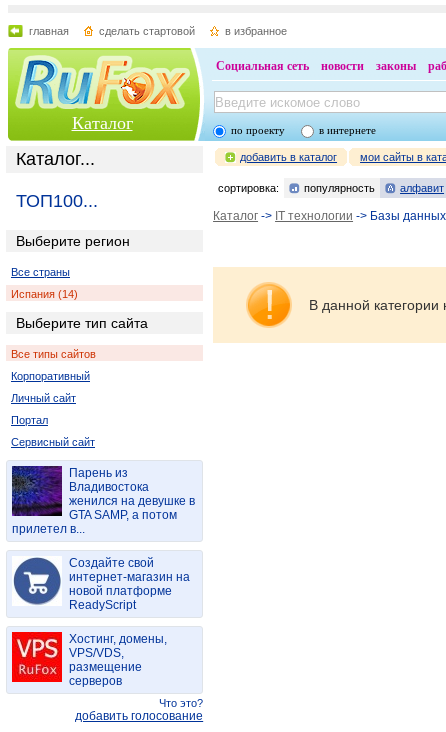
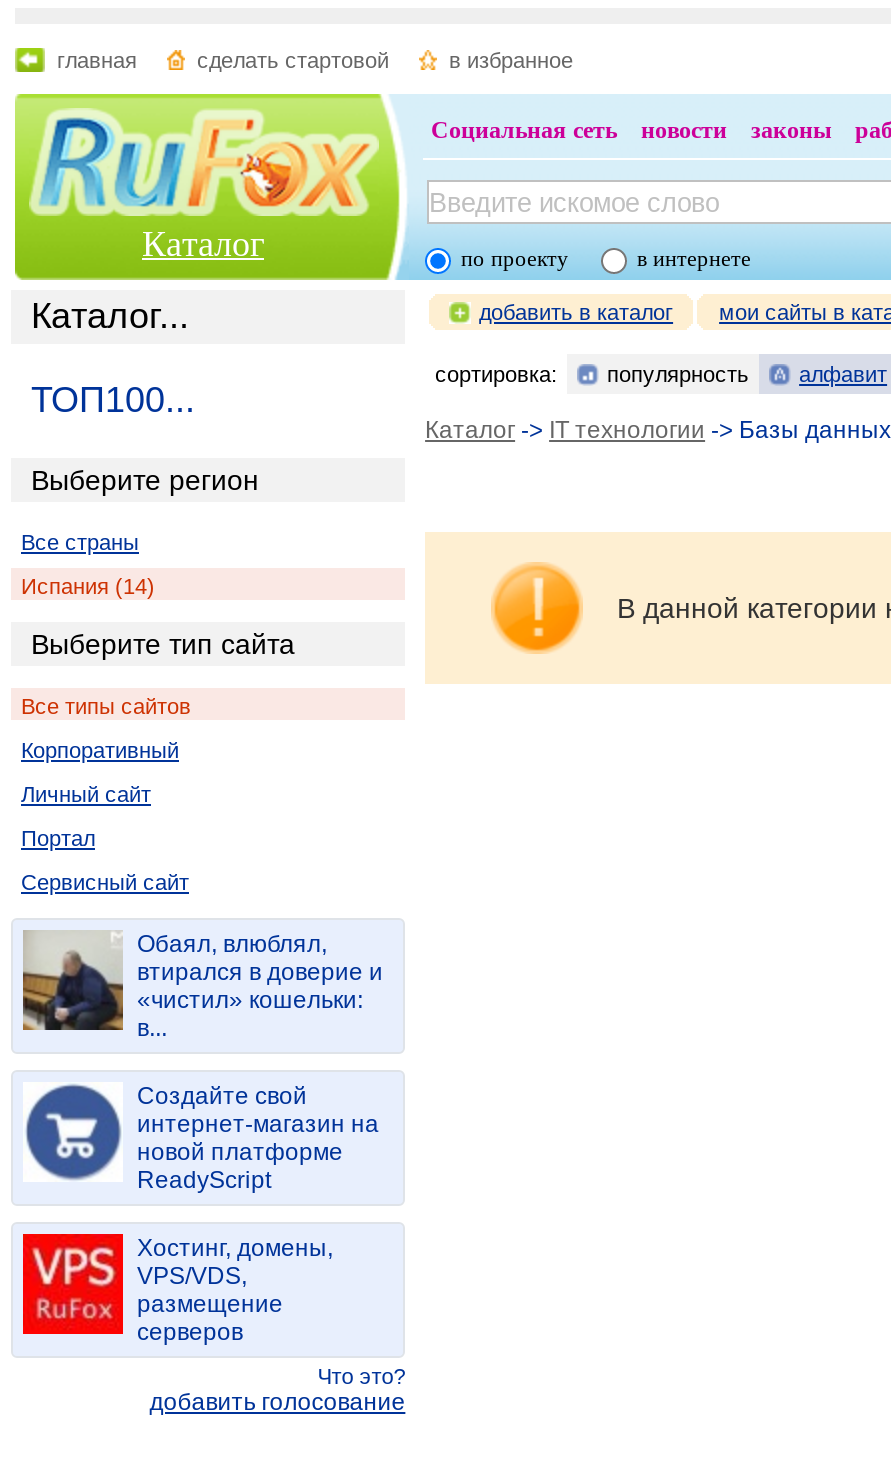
- [image]
- Парень из
- Владивостока
- женился на девушке в
- GTA SAMP, а потом
- прилетел в...
+ [image]
+ Обаял, влюблял,
+ втирался в доверие и
+ «чистил» кошельки:
+ в...
